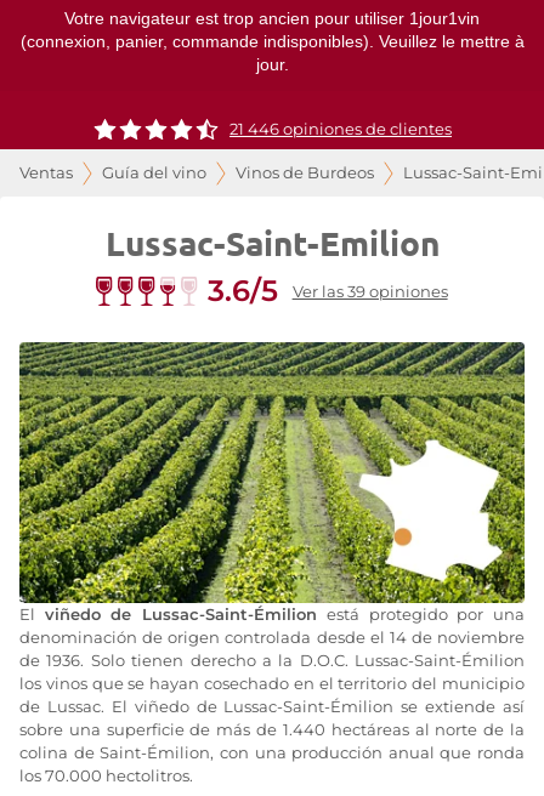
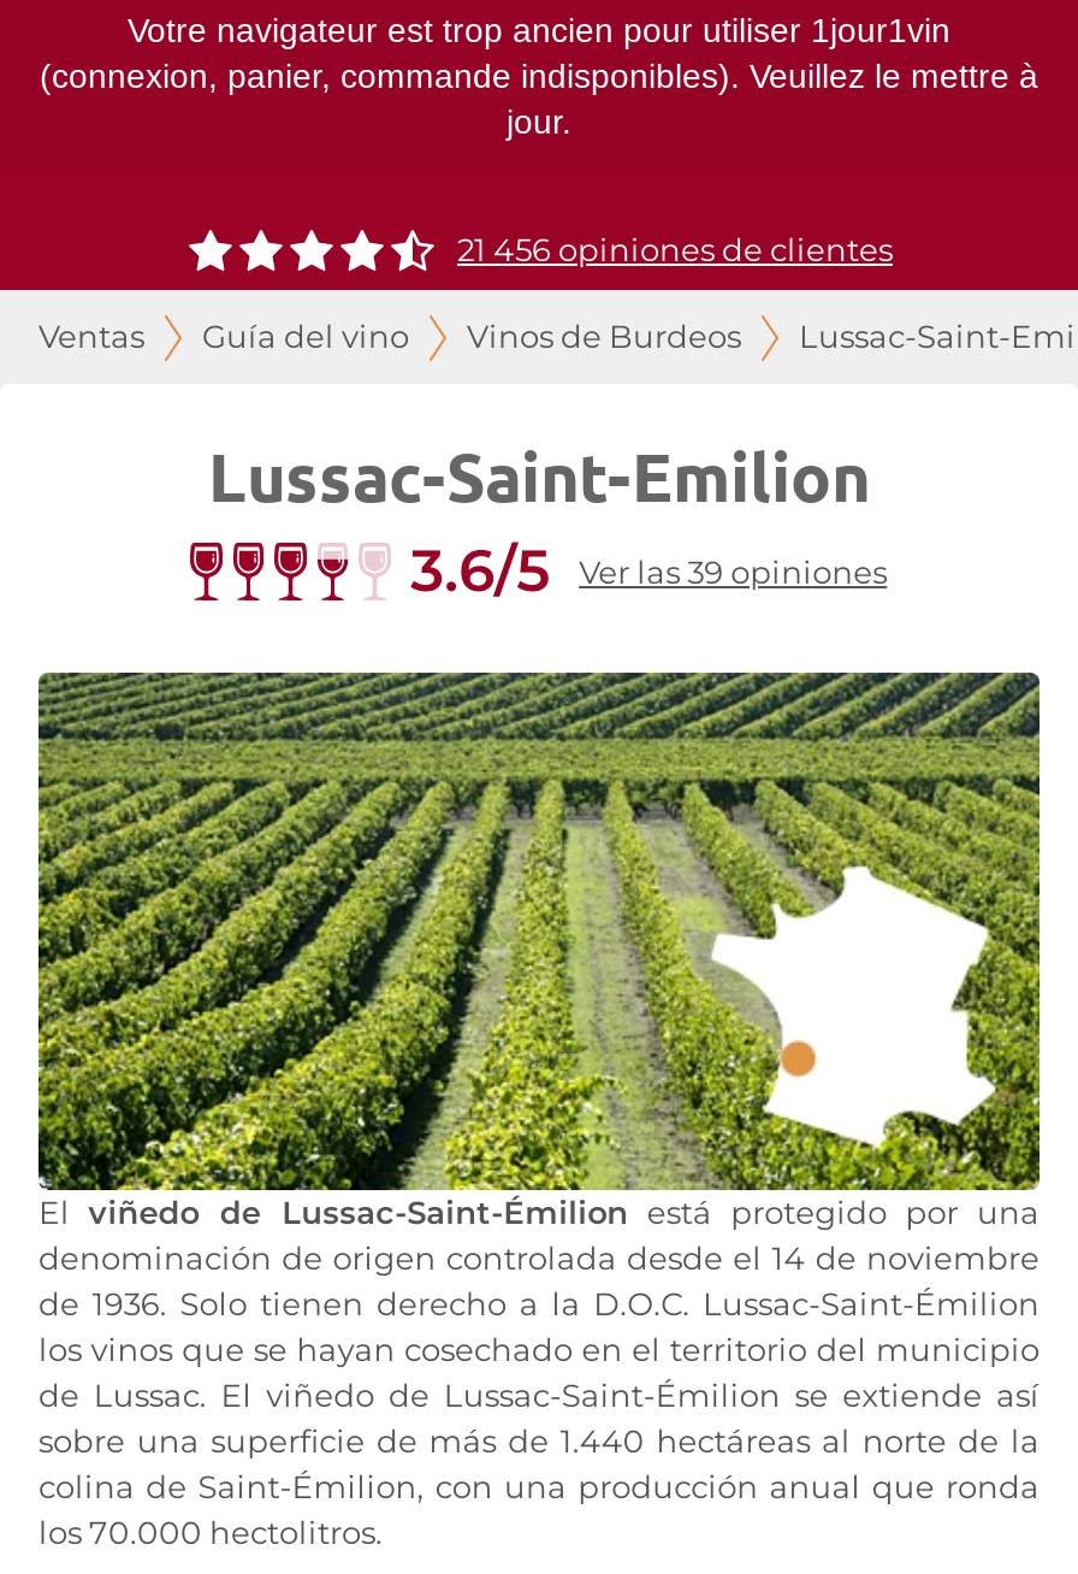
- 21 446 opiniones de clientes
+ 21 456 opiniones de clientes
